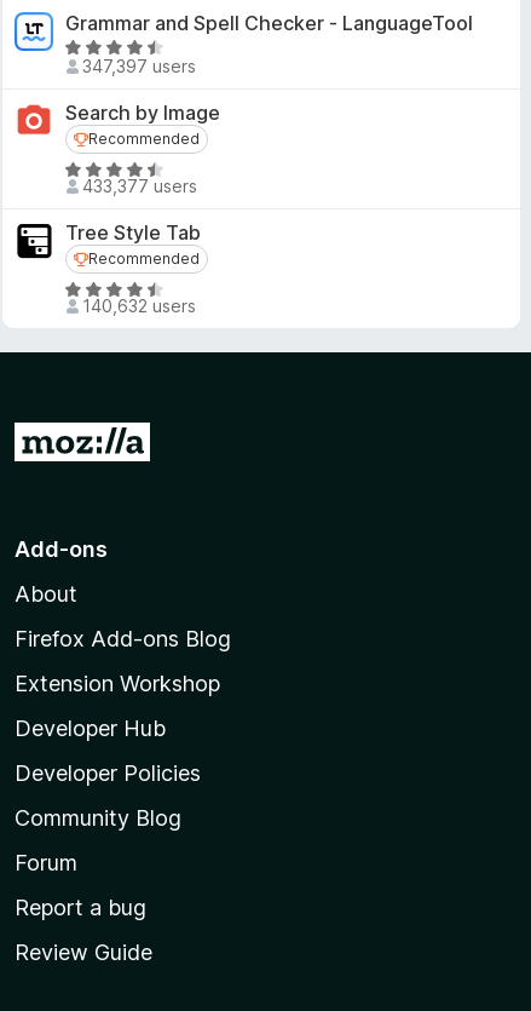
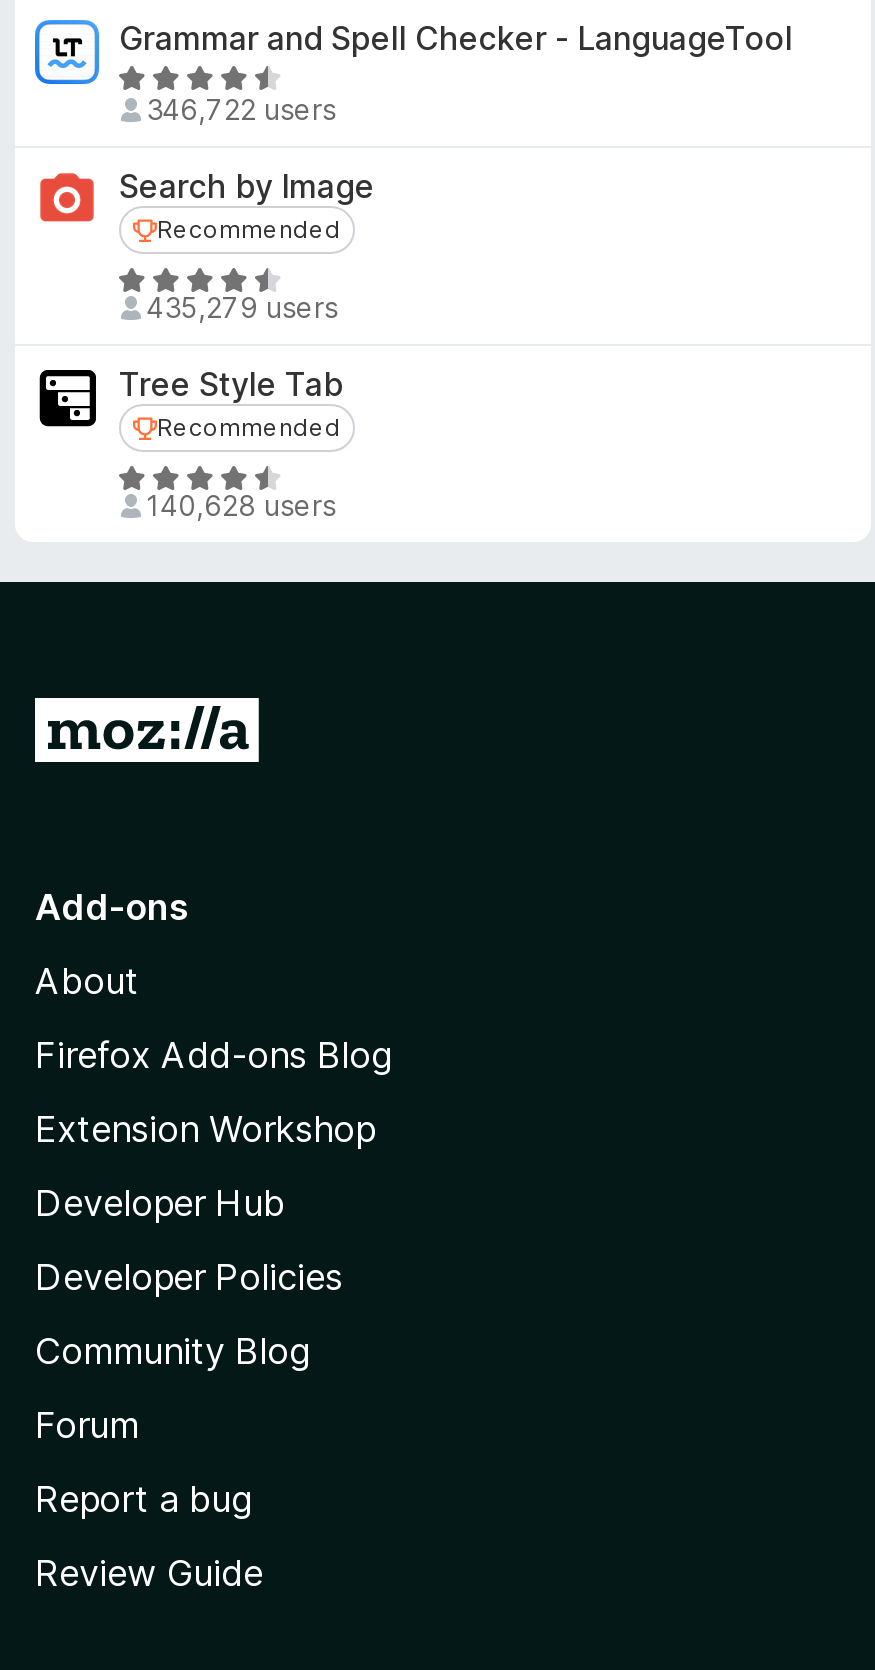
- 347,397 users
+ 346,722 users

- 433,377 users
+ 435,279 users

- 140,632 users
+ 140,628 users
